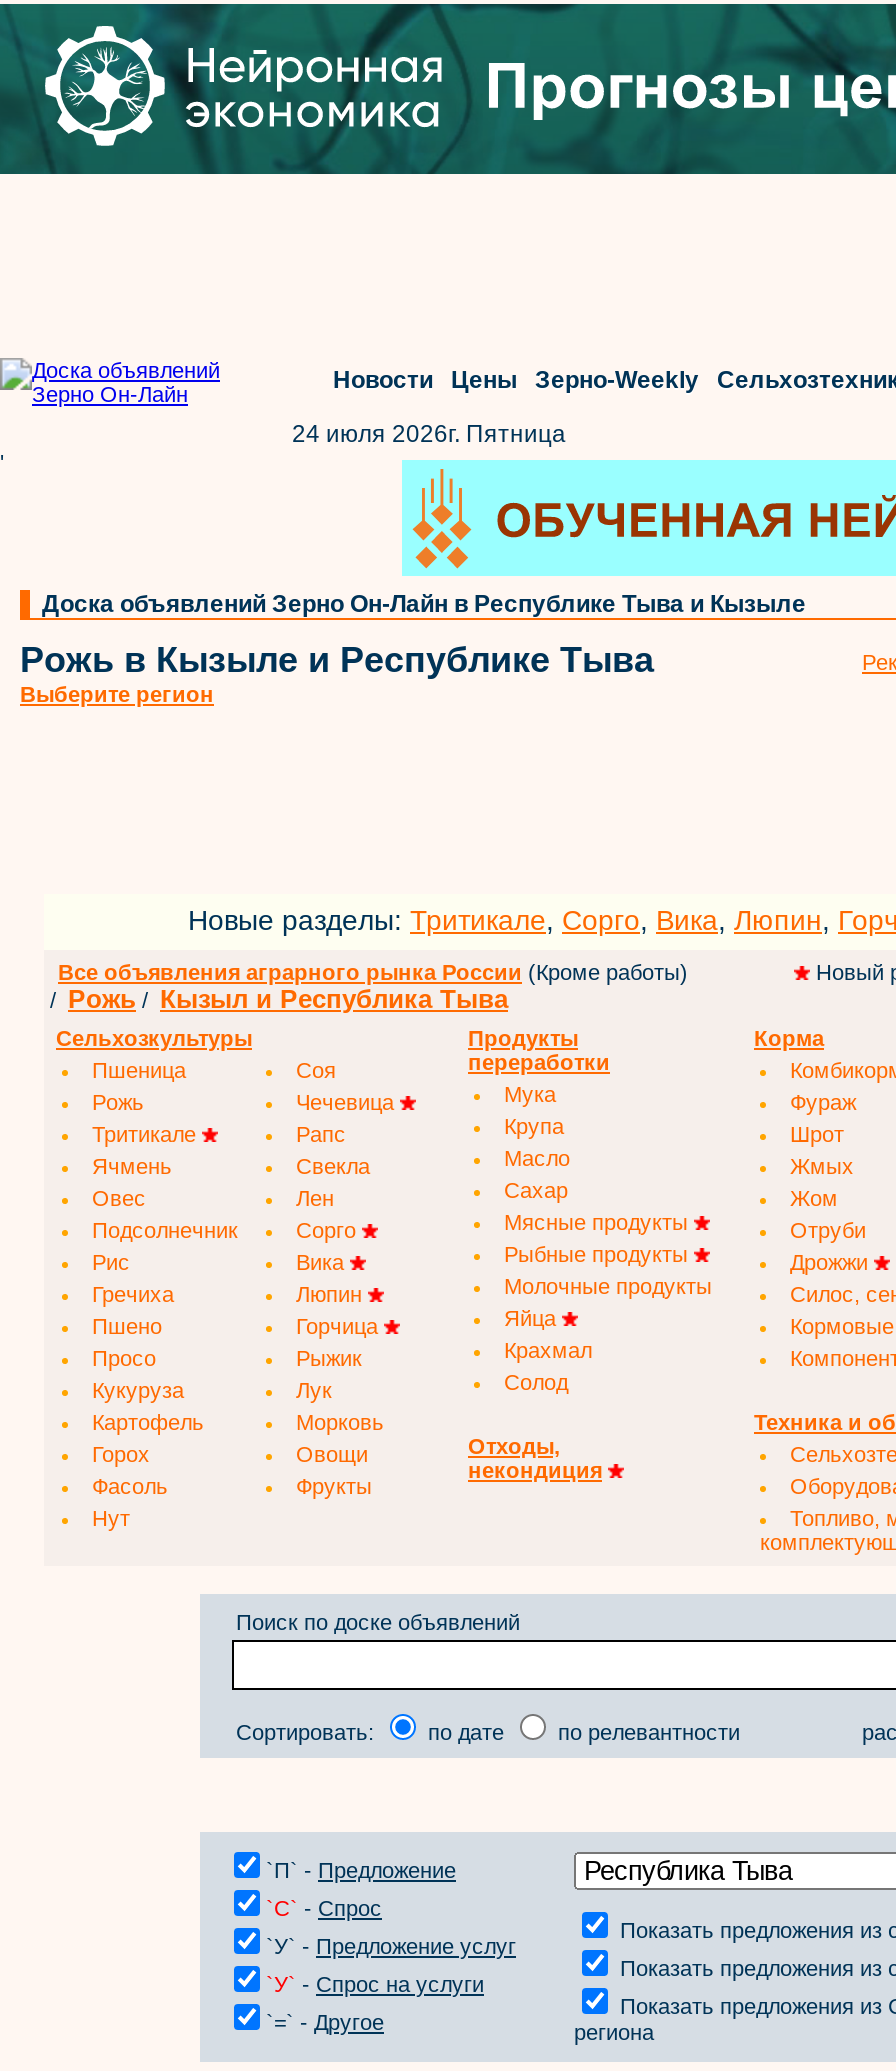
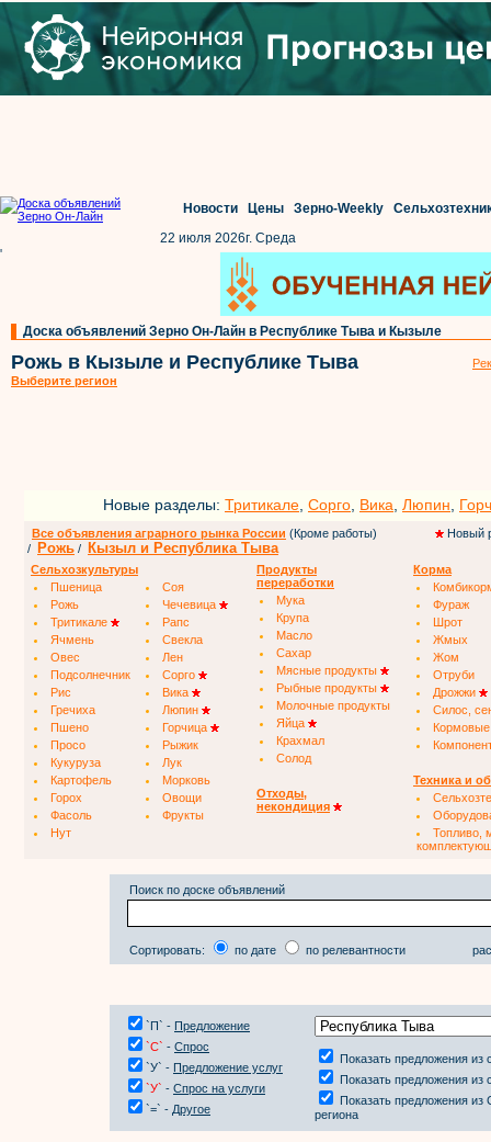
- 24 июля 2026г. Пятница
+ 22 июля 2026г. Среда
